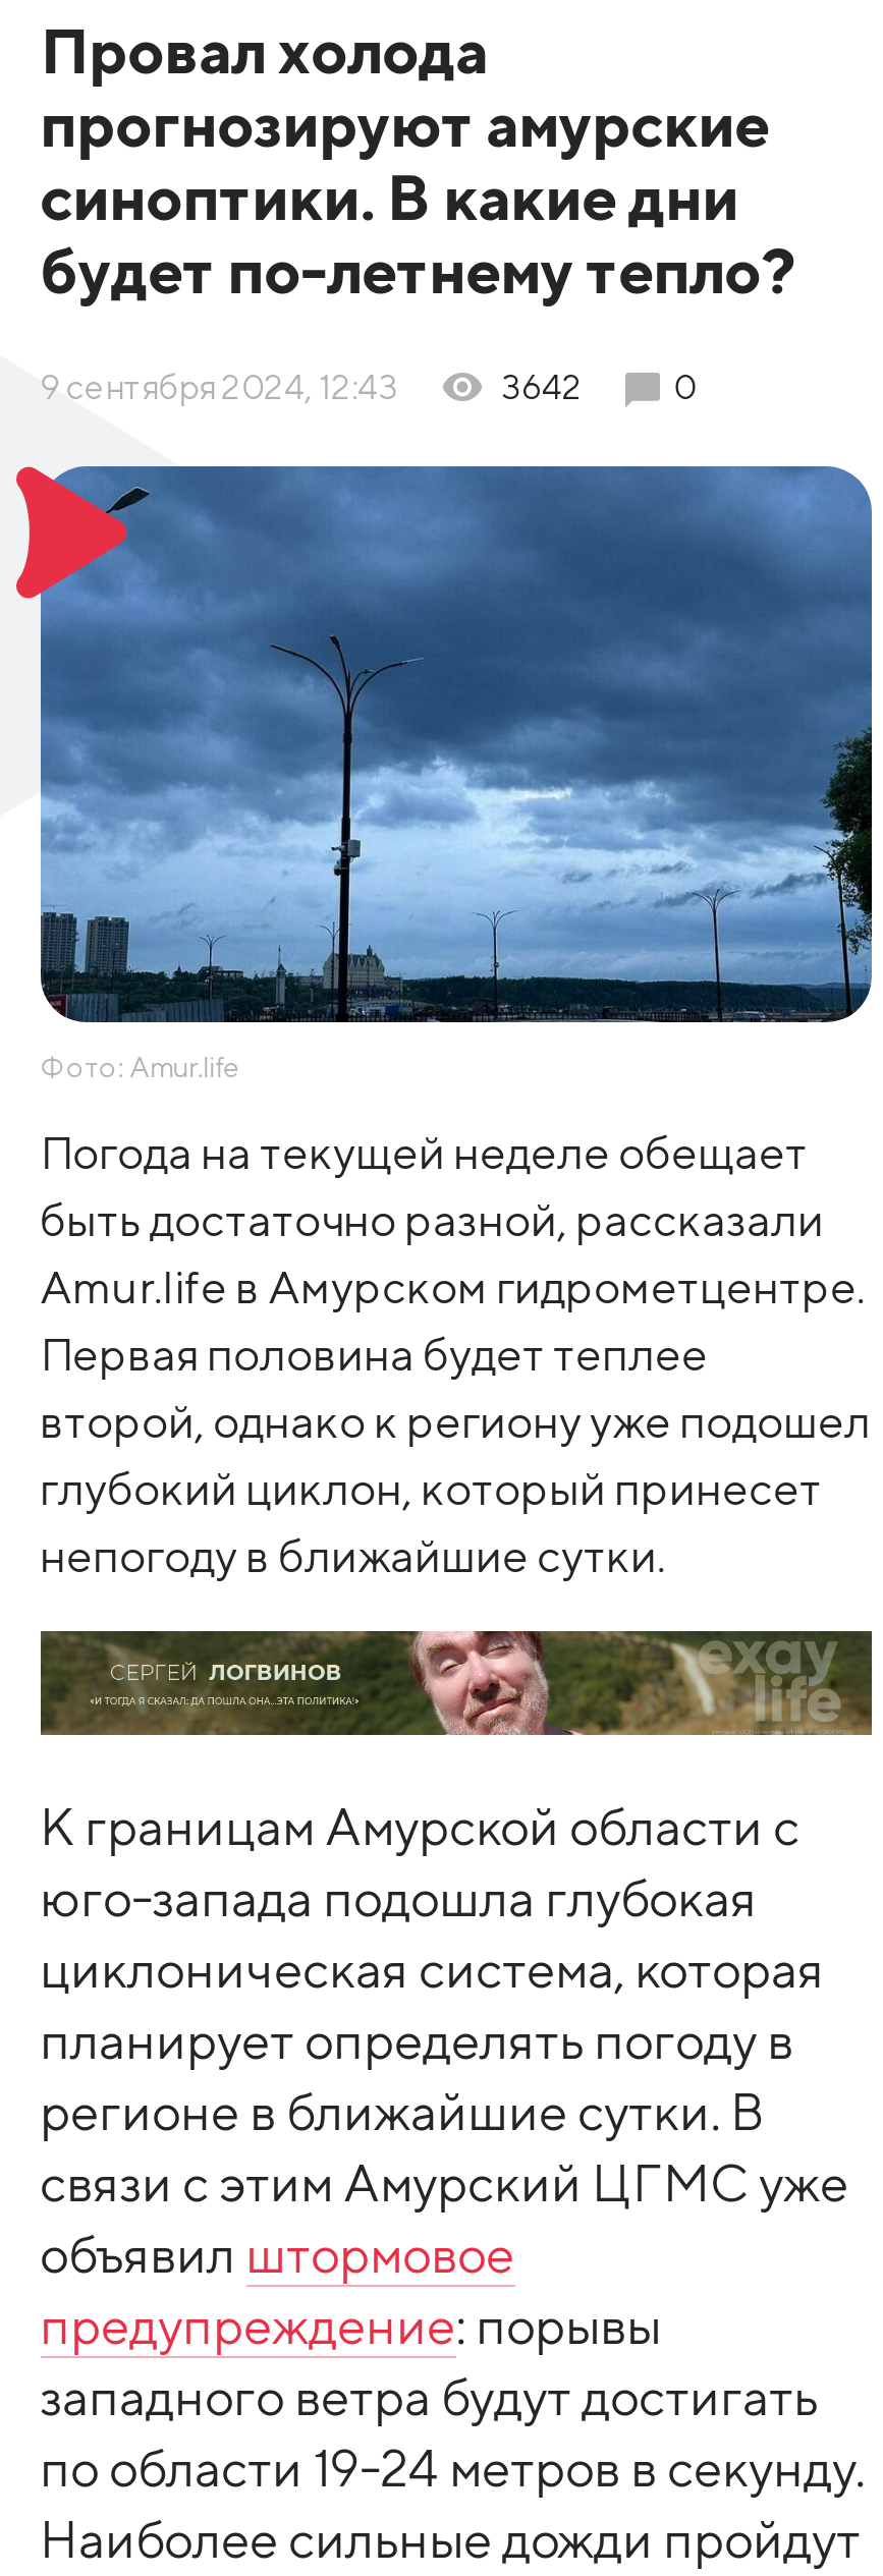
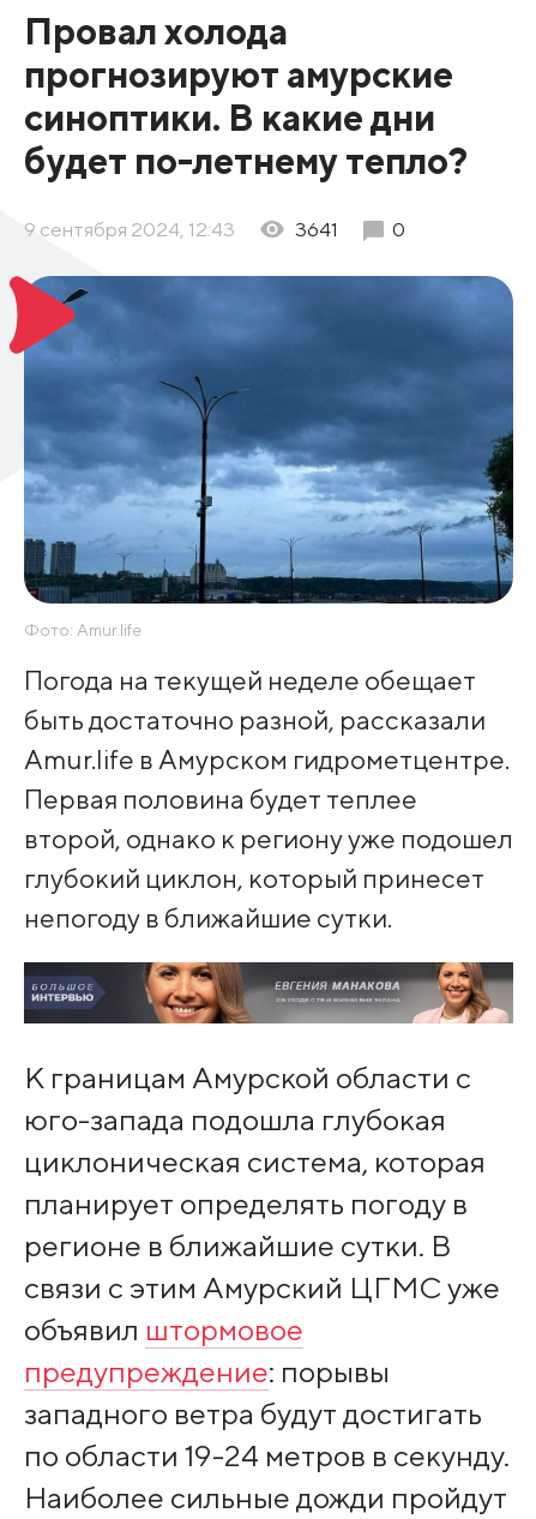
- 3642
+ 3641

- [image]
+ [image]
